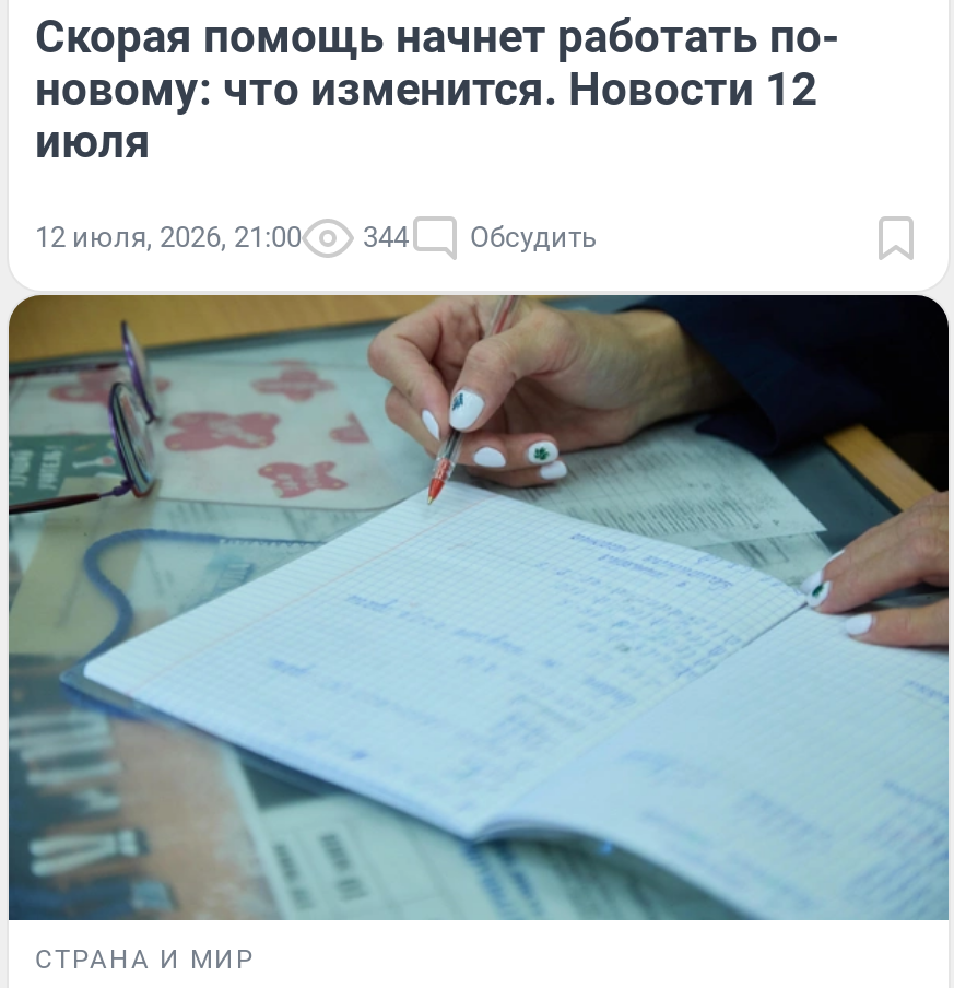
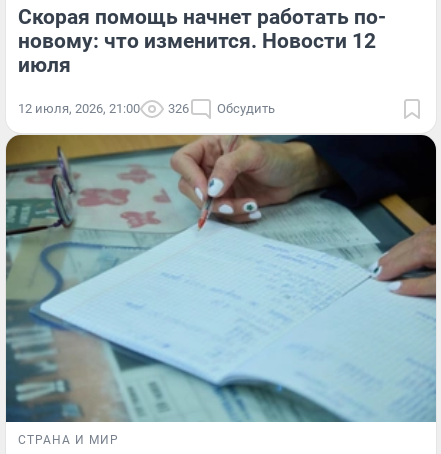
- 12 июля, 2026, 21:00 344 Обсудить
+ 12 июля, 2026, 21:00 326 Обсудить
